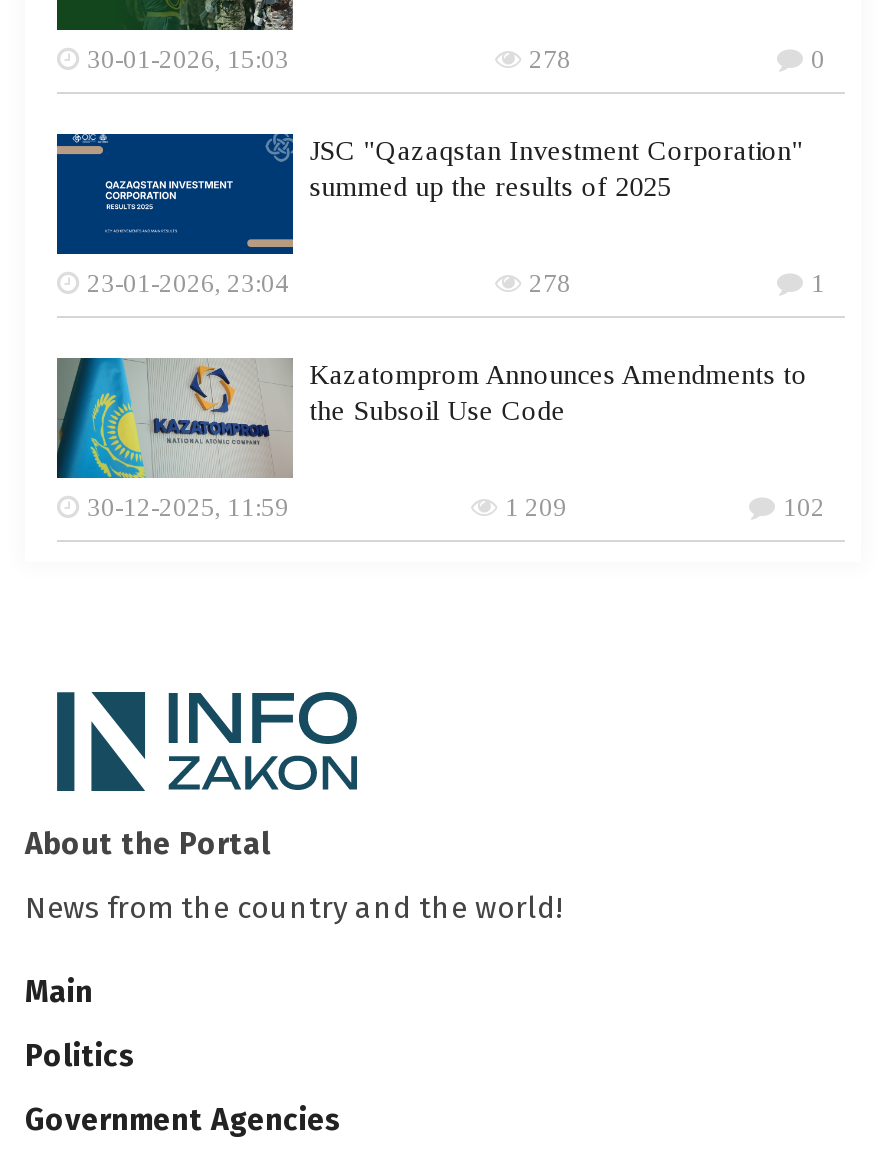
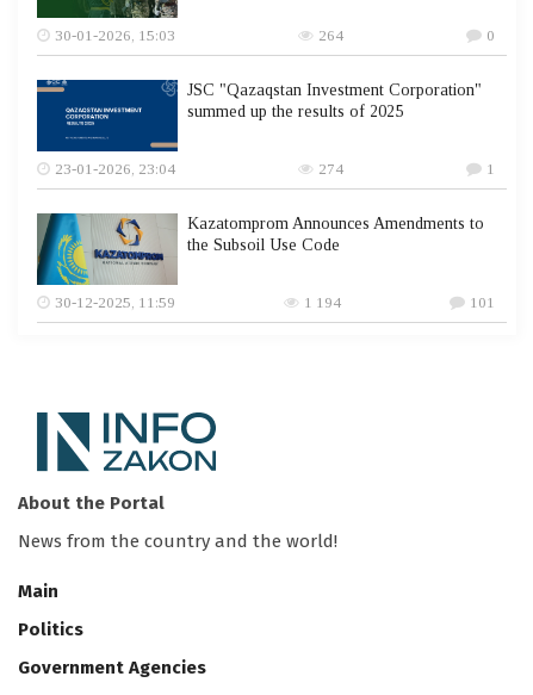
- 278
+ 264

- 278
+ 274

- 1 209
+ 1 194

- 102
+ 101
